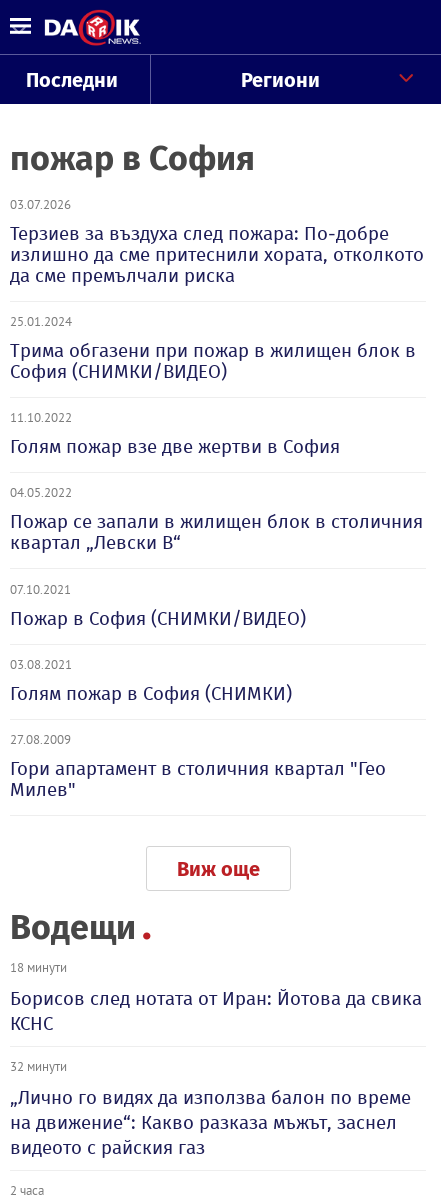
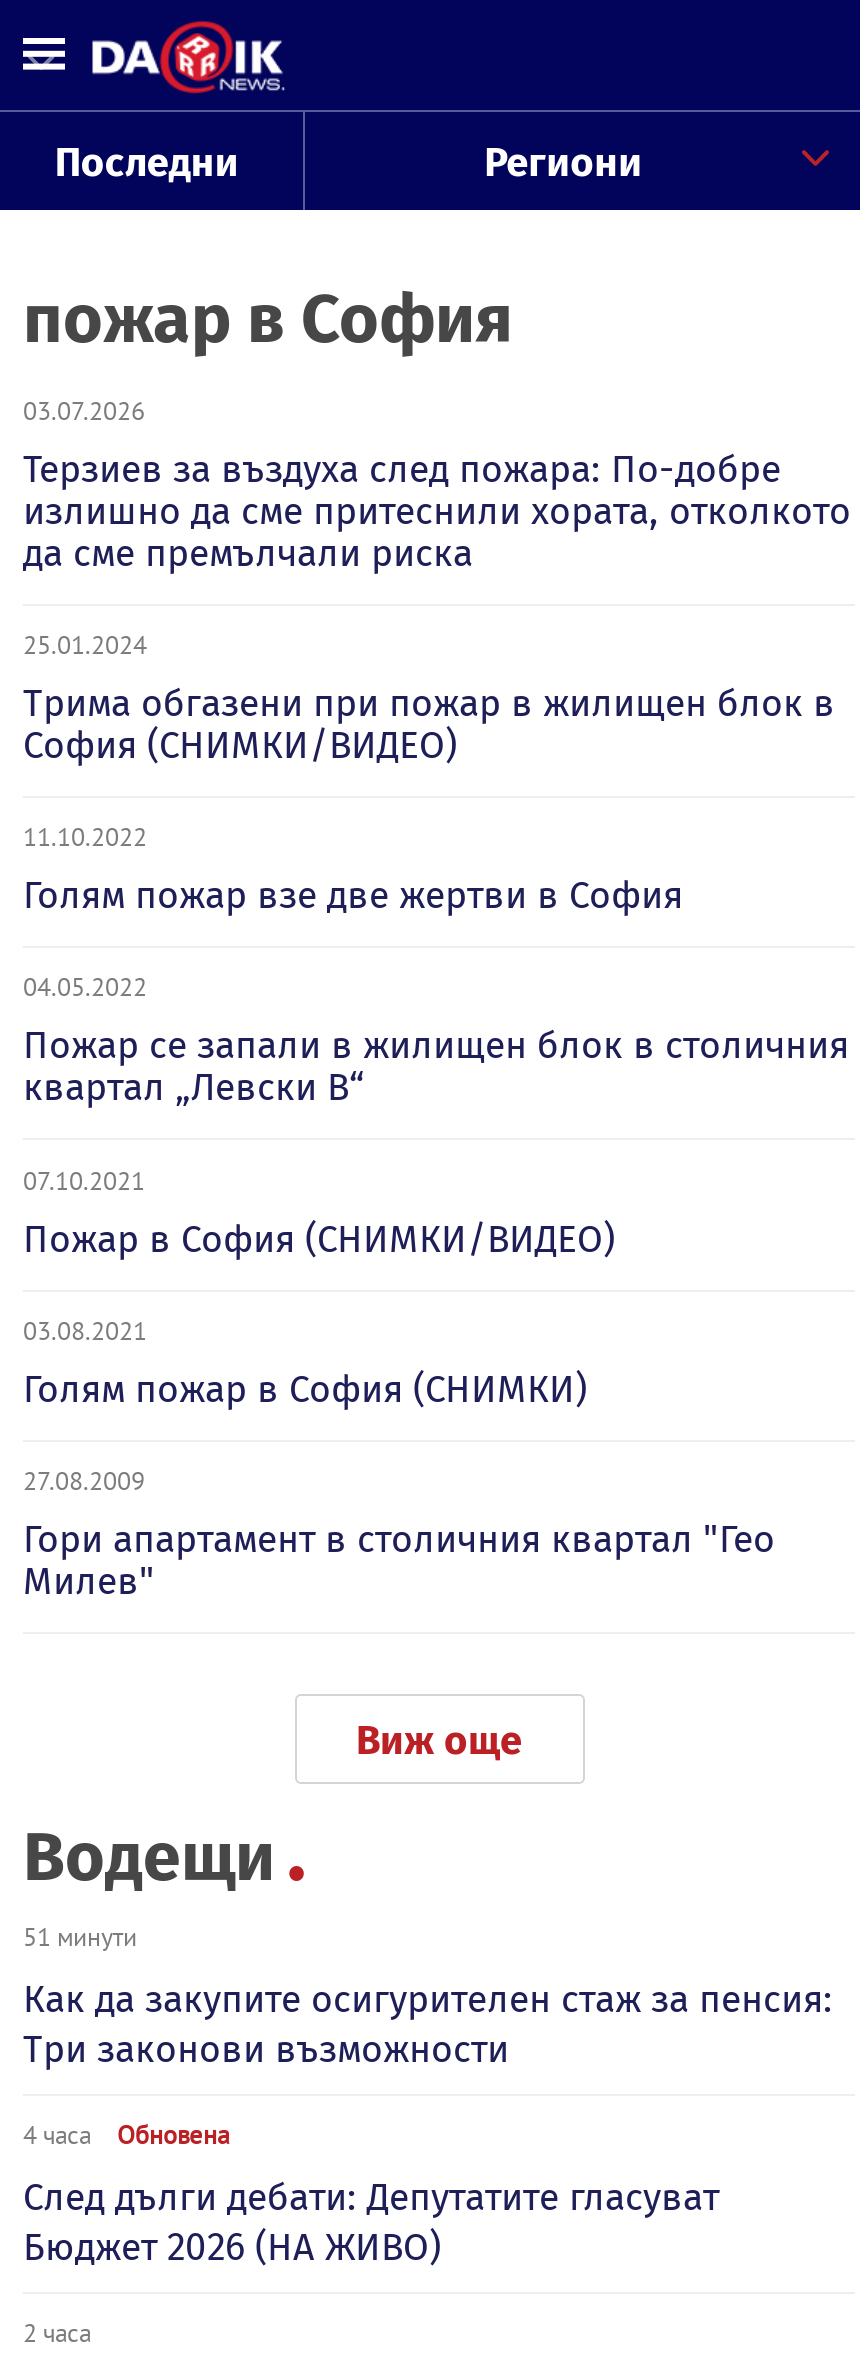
- 18 минути
+ 51 минути

- Борисов след нотата от Иран: Йотова да свика
- КСНС
+ Как да закупите осигурителен стаж за пенсия:
+ Три законови възможности

- 32 минути
+ 4 часа
+ Обновена

- „Лично го видях да използва балон по време
- на движение“: Какво разказа мъжът, заснел
- видеото с райския газ
+ След дълги дебати: Депутатите гласуват
+ Бюджет 2026 (НА ЖИВО)
